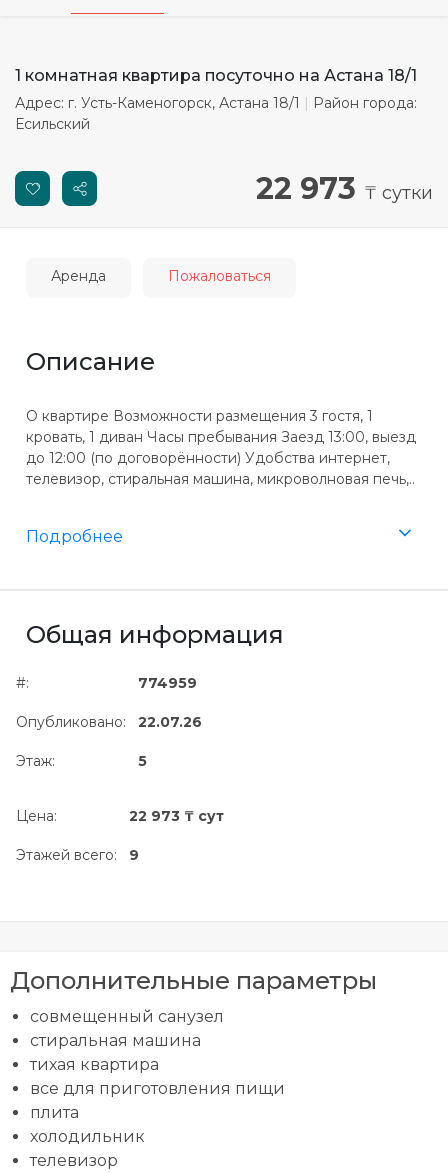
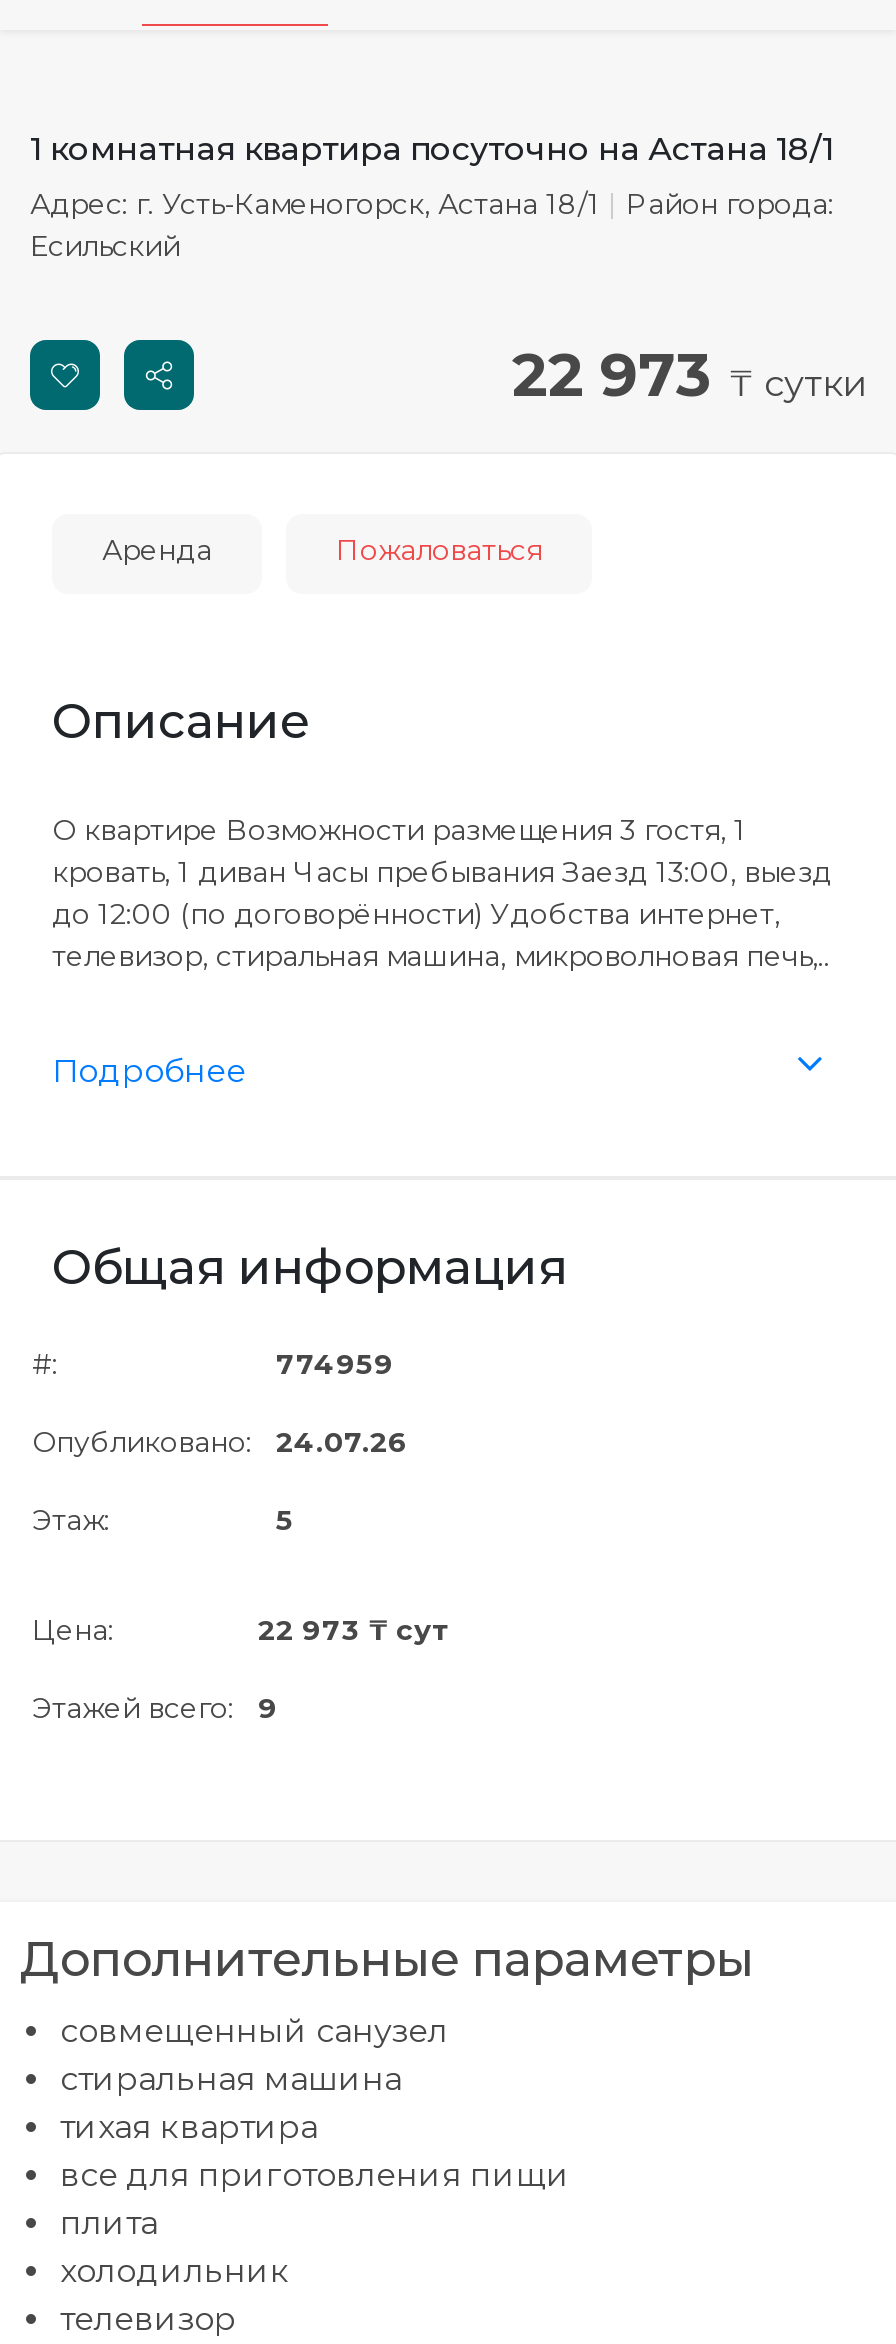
- Опубликовано: 22.07.26
+ Опубликовано: 24.07.26
